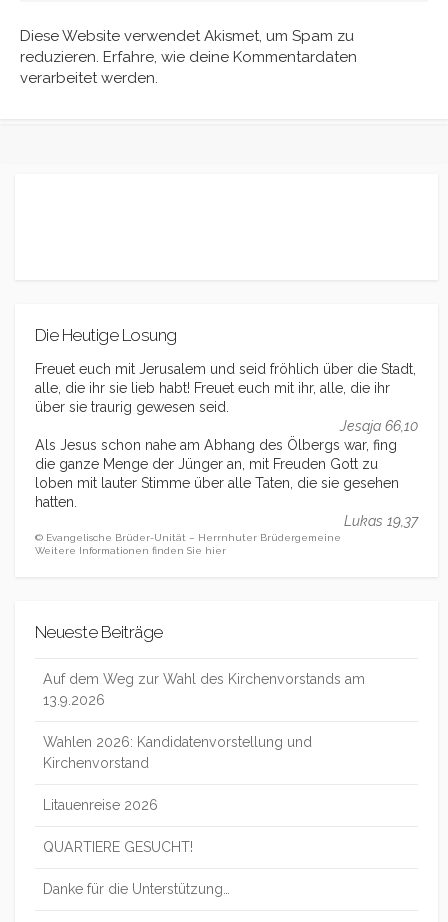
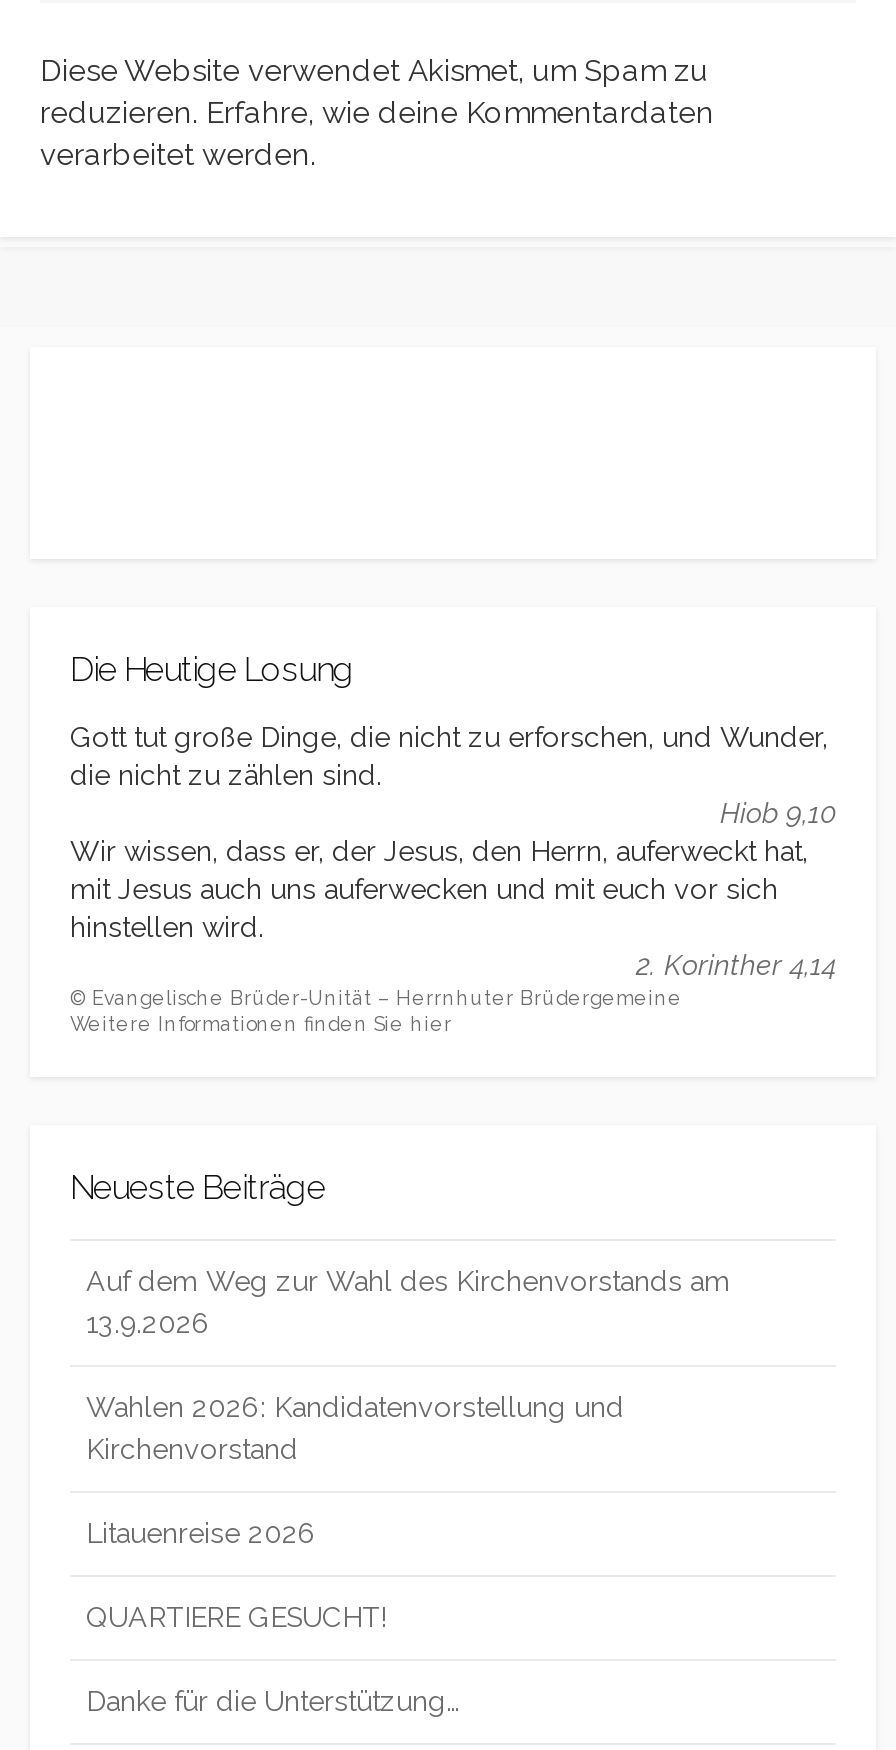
- Freuet euch mit Jerusalem und seid fröhlich über die Stadt,
- alle, die ihr sie lieb habt! Freuet euch mit ihr, alle, die ihr
- über sie traurig gewesen seid.
- Jesaja 66,10
- Als Jesus schon nahe am Abhang des Ölbergs war, fing
- die ganze Menge der Jünger an, mit Freuden Gott zu
- loben mit lauter Stimme über alle Taten, die sie gesehen
- hatten.
- Lukas 19,37
+ Gott tut große Dinge, die nicht zu erforschen, und Wunder,
+ die nicht zu zählen sind.
+ Hiob 9,10
+ Wir wissen, dass er, der Jesus, den Herrn, auferweckt hat,
+ mit Jesus auch uns auferwecken und mit euch vor sich
+ hinstellen wird.
+ 2. Korinther 4,14
